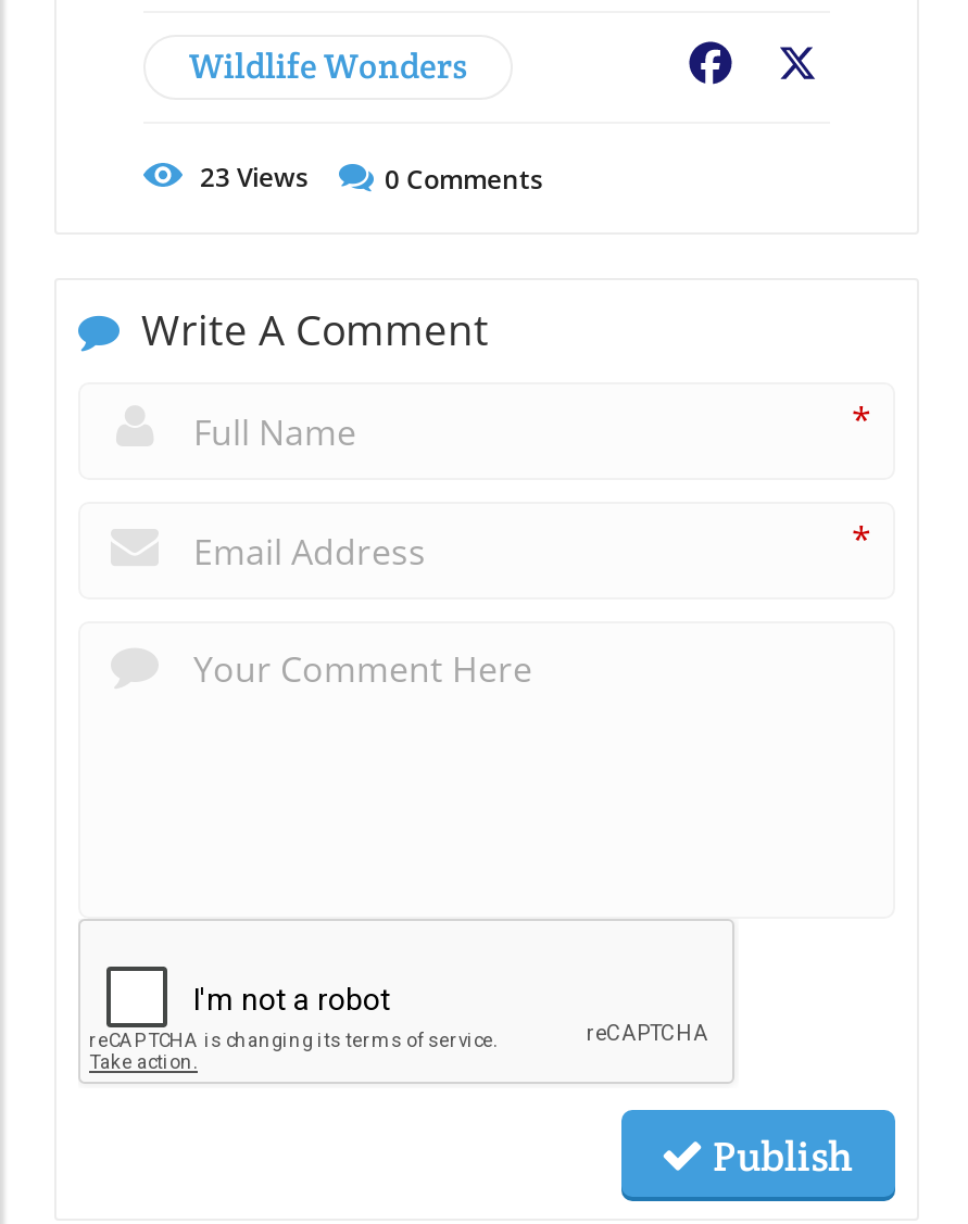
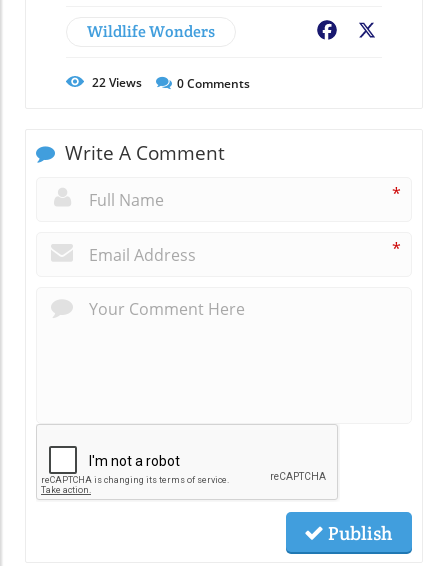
- 23 Views
+ 22 Views
